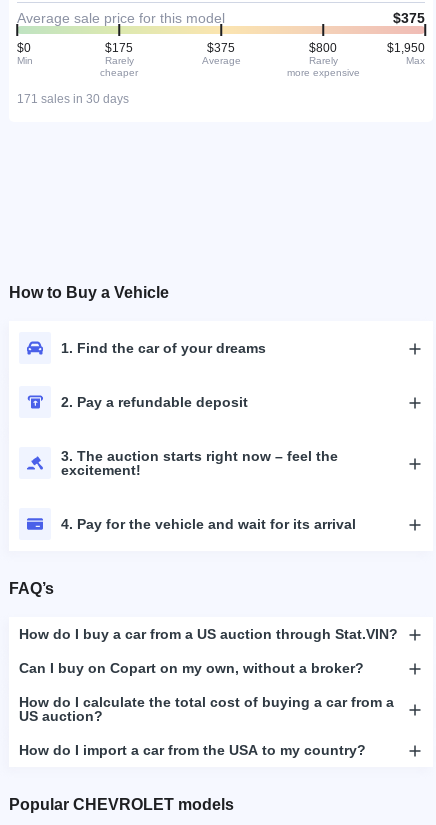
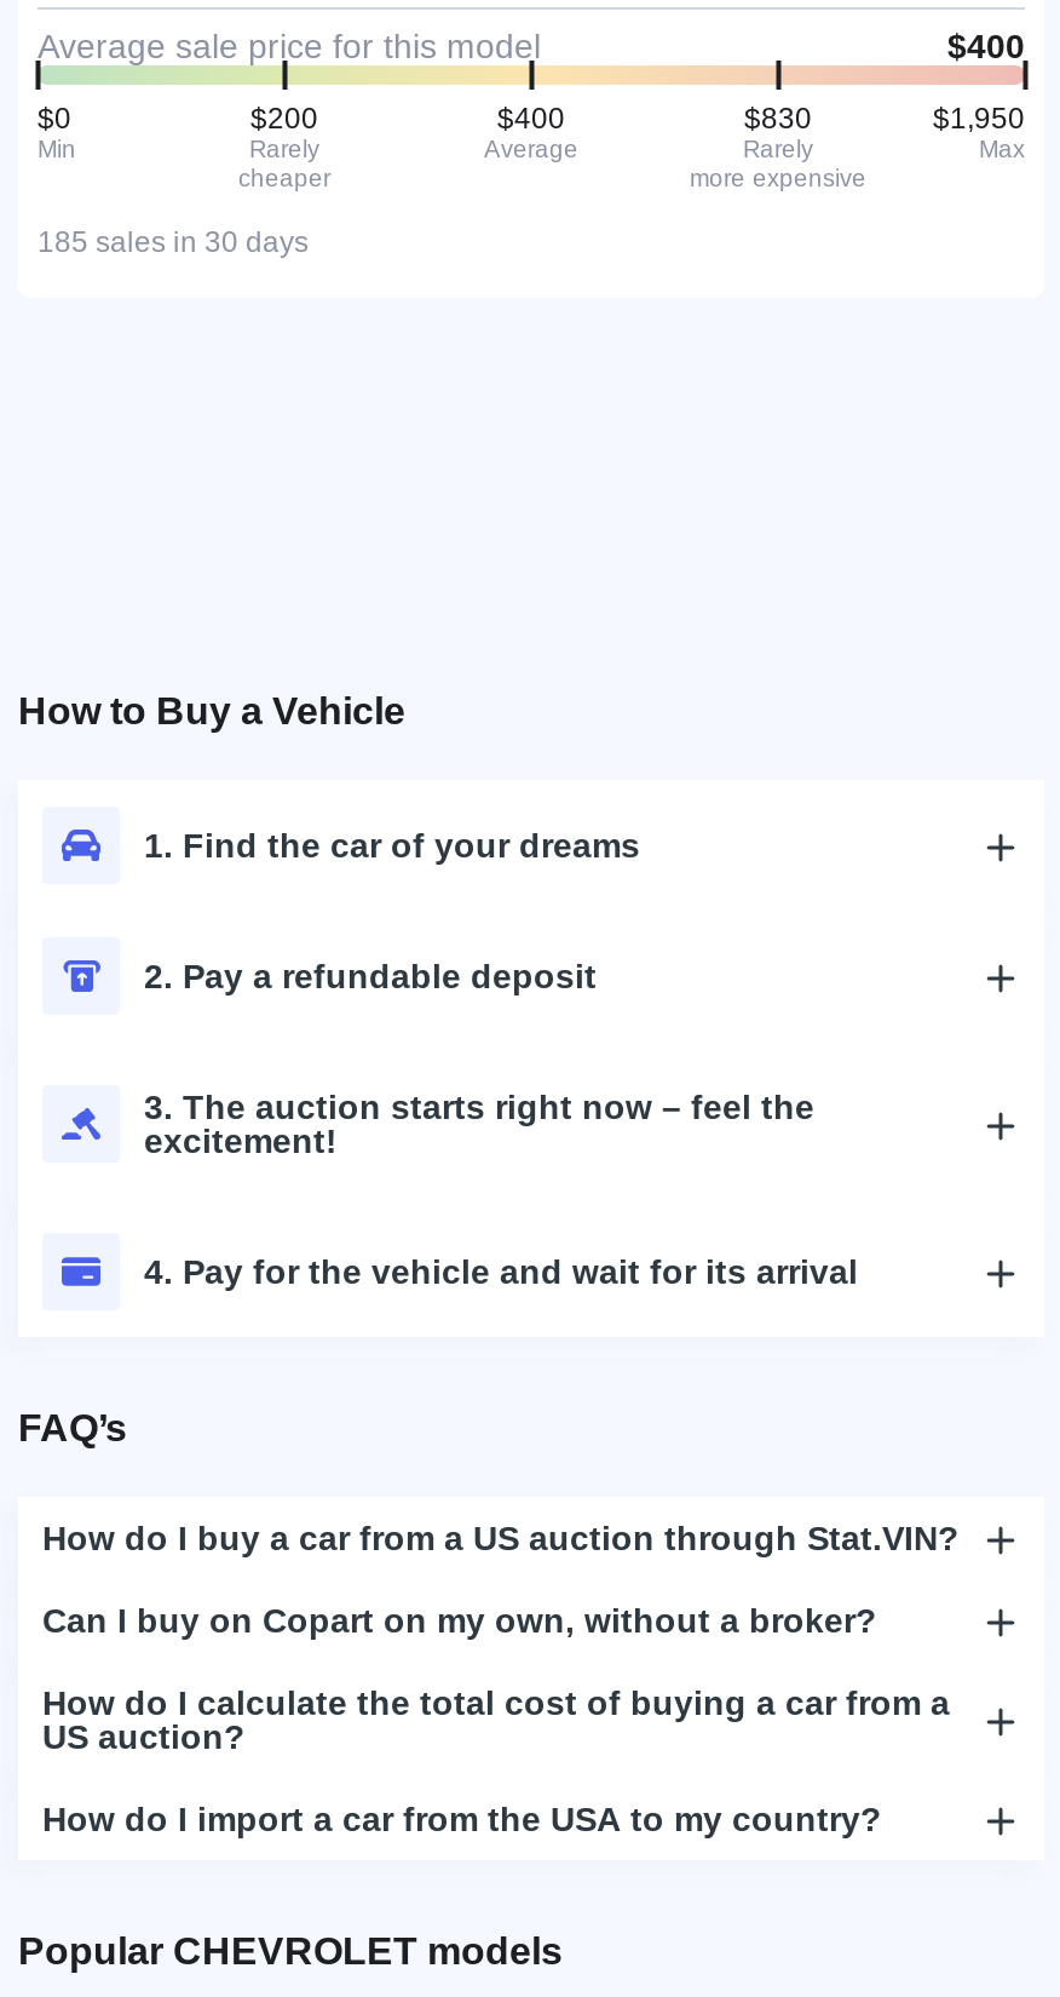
- $375
+ $400

- $175
+ $200

- $375
+ $400

- $800
+ $830

- 171 sales in 30 days
+ 185 sales in 30 days
